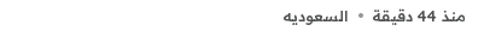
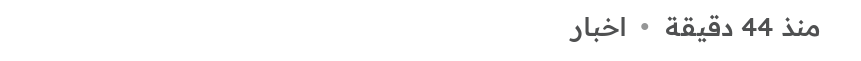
- السعوديه
+ اخبار
